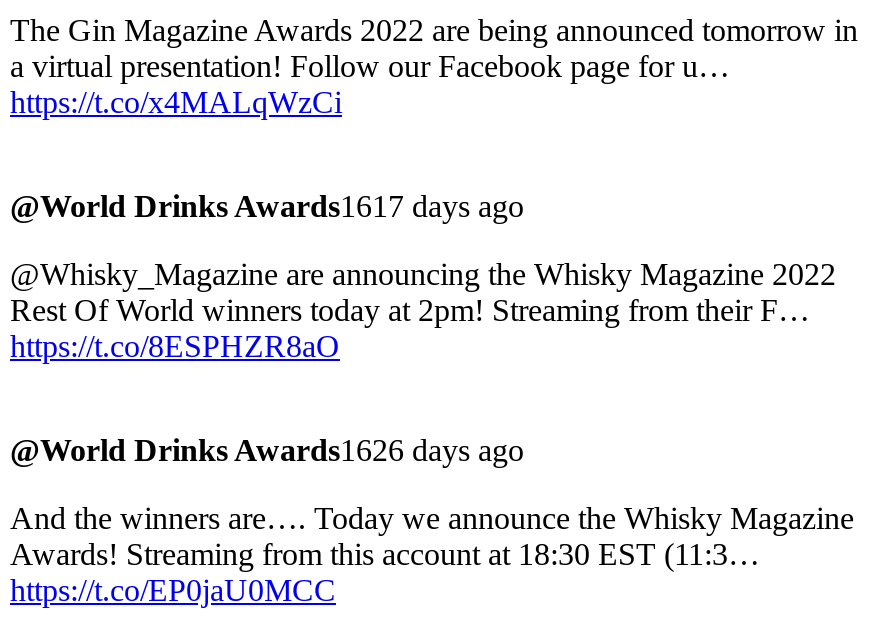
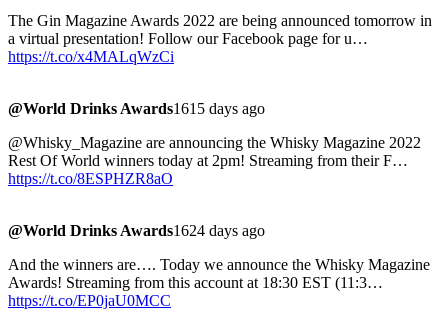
- @World Drinks Awards1617 days ago
+ @World Drinks Awards1615 days ago

- @World Drinks Awards1626 days ago
+ @World Drinks Awards1624 days ago
